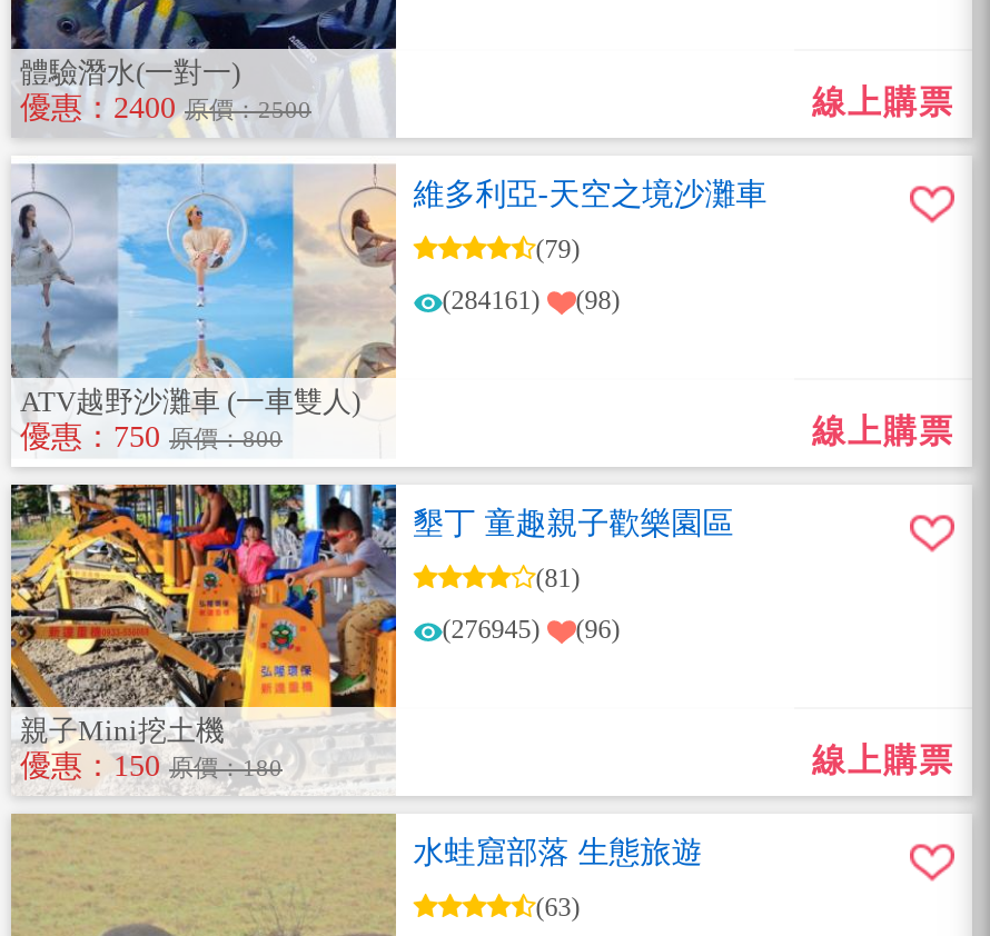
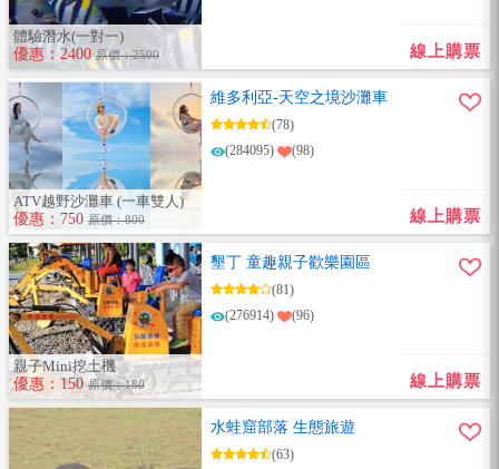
- (79)
+ (78)

- (284161) (98)
+ (284095) (98)

- (276945) (96)
+ (276914) (96)
